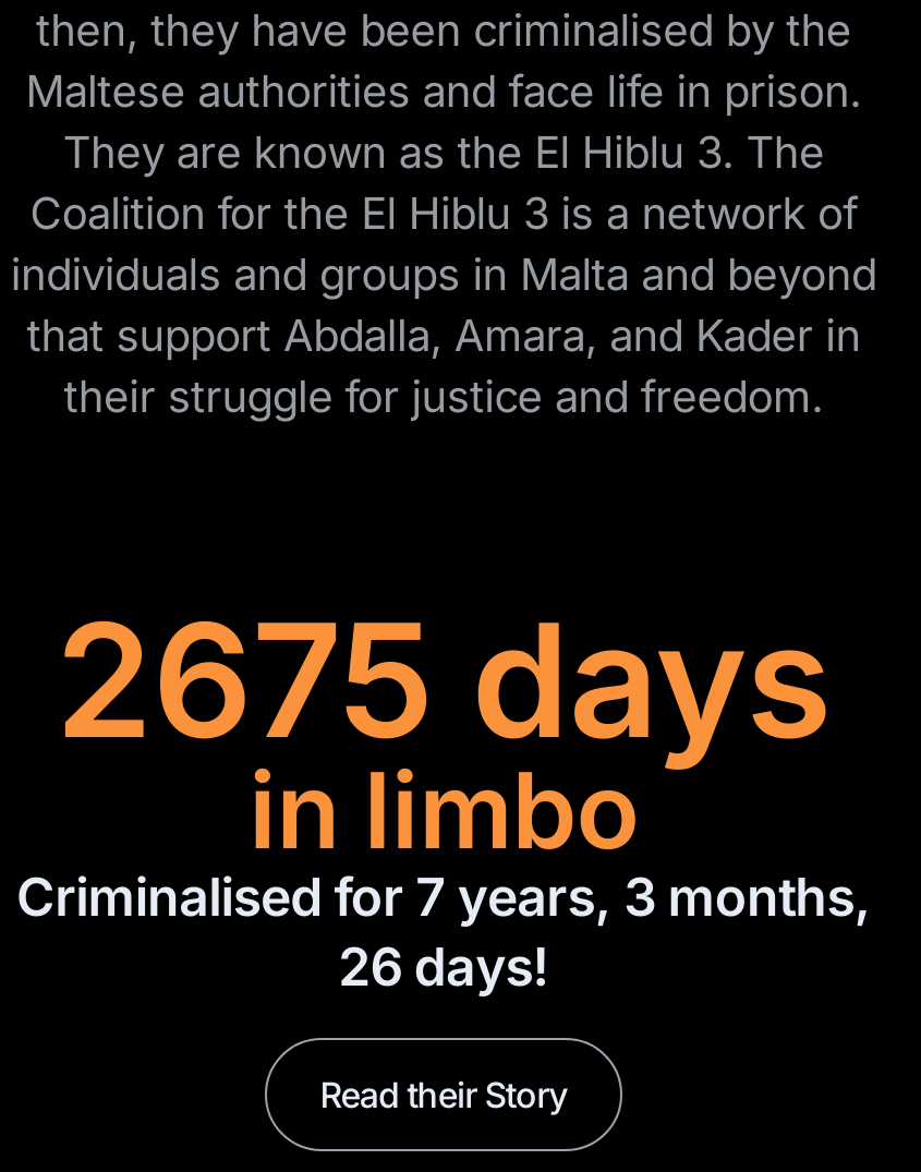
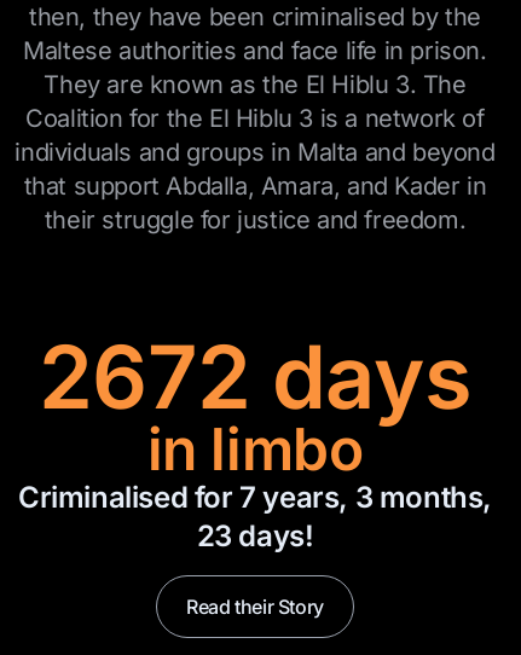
- 2675 days
+ 2672 days

- 26 days!
+ 23 days!
